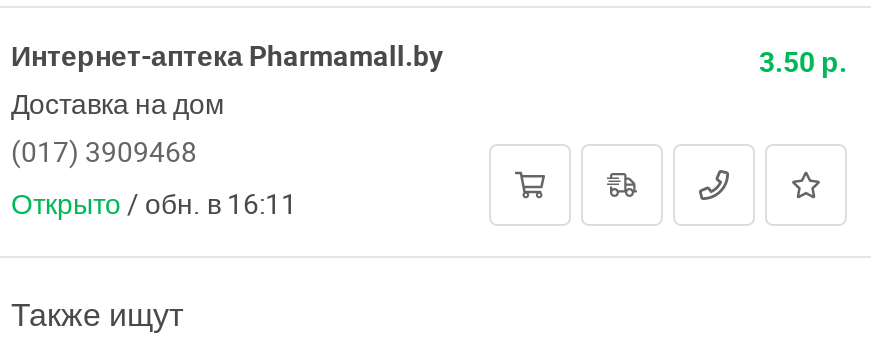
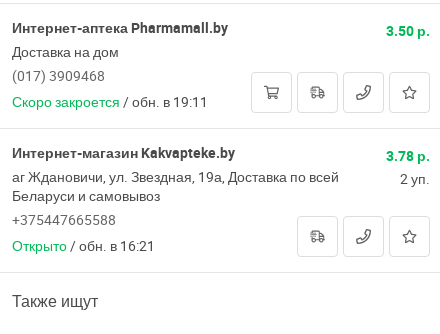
+ Интернет-магазин Kakvapteke.by
+ аг Ждановичи, ул. Звездная, 19а, Доставка по всей
+ Беларуси и самовывоз
+ +375447665588
+ Открыто / обн. в 16:21

+ 3.78 р.
+ 2 уп.

- Открыто / обн. в 16:11
+ Скоро закроется / обн. в 19:11
